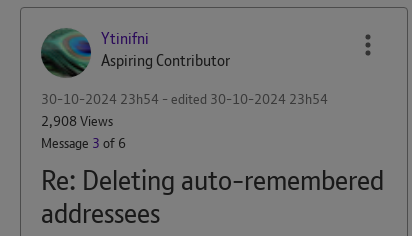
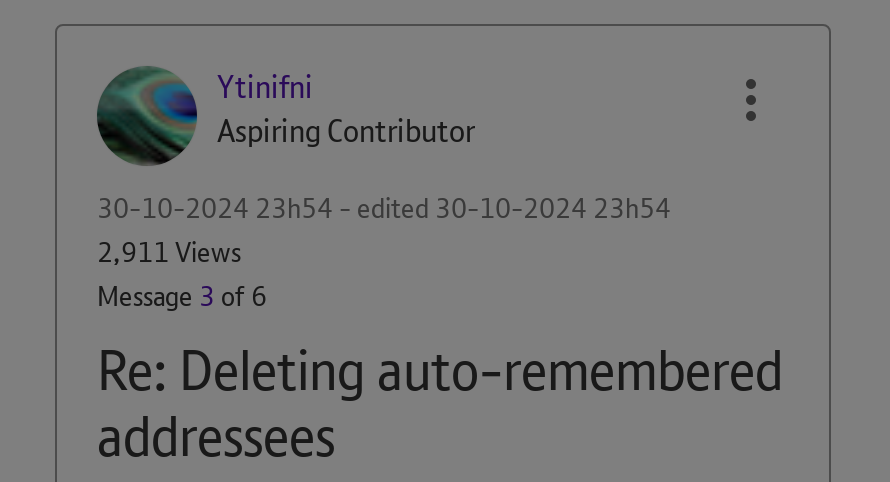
- 2,908 Views
+ 2,911 Views
